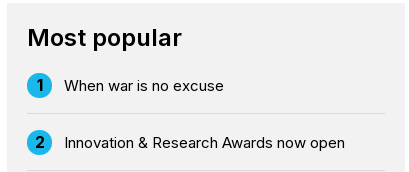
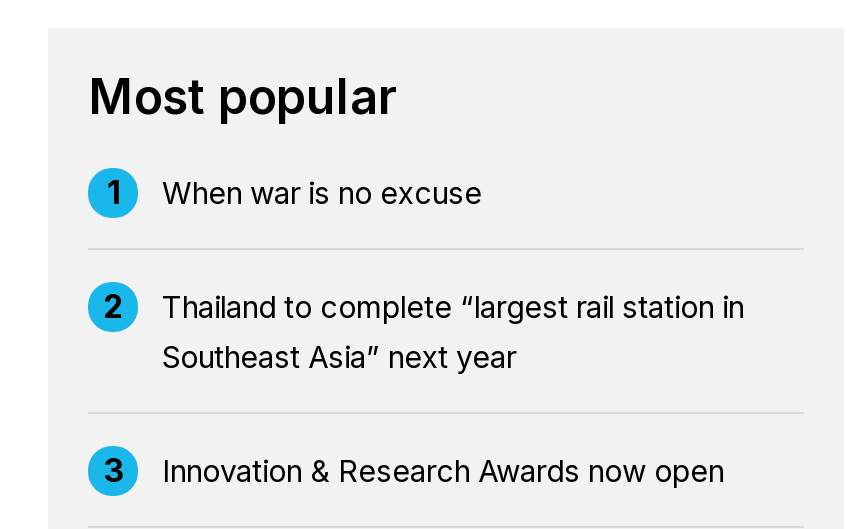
+ Thailand to complete “largest rail station in
+ Southeast Asia” next year
+ 3
